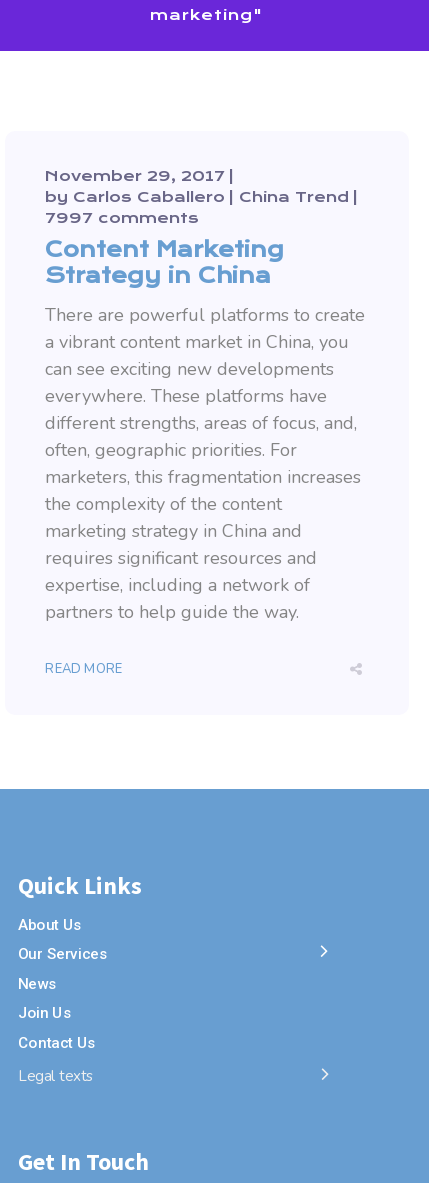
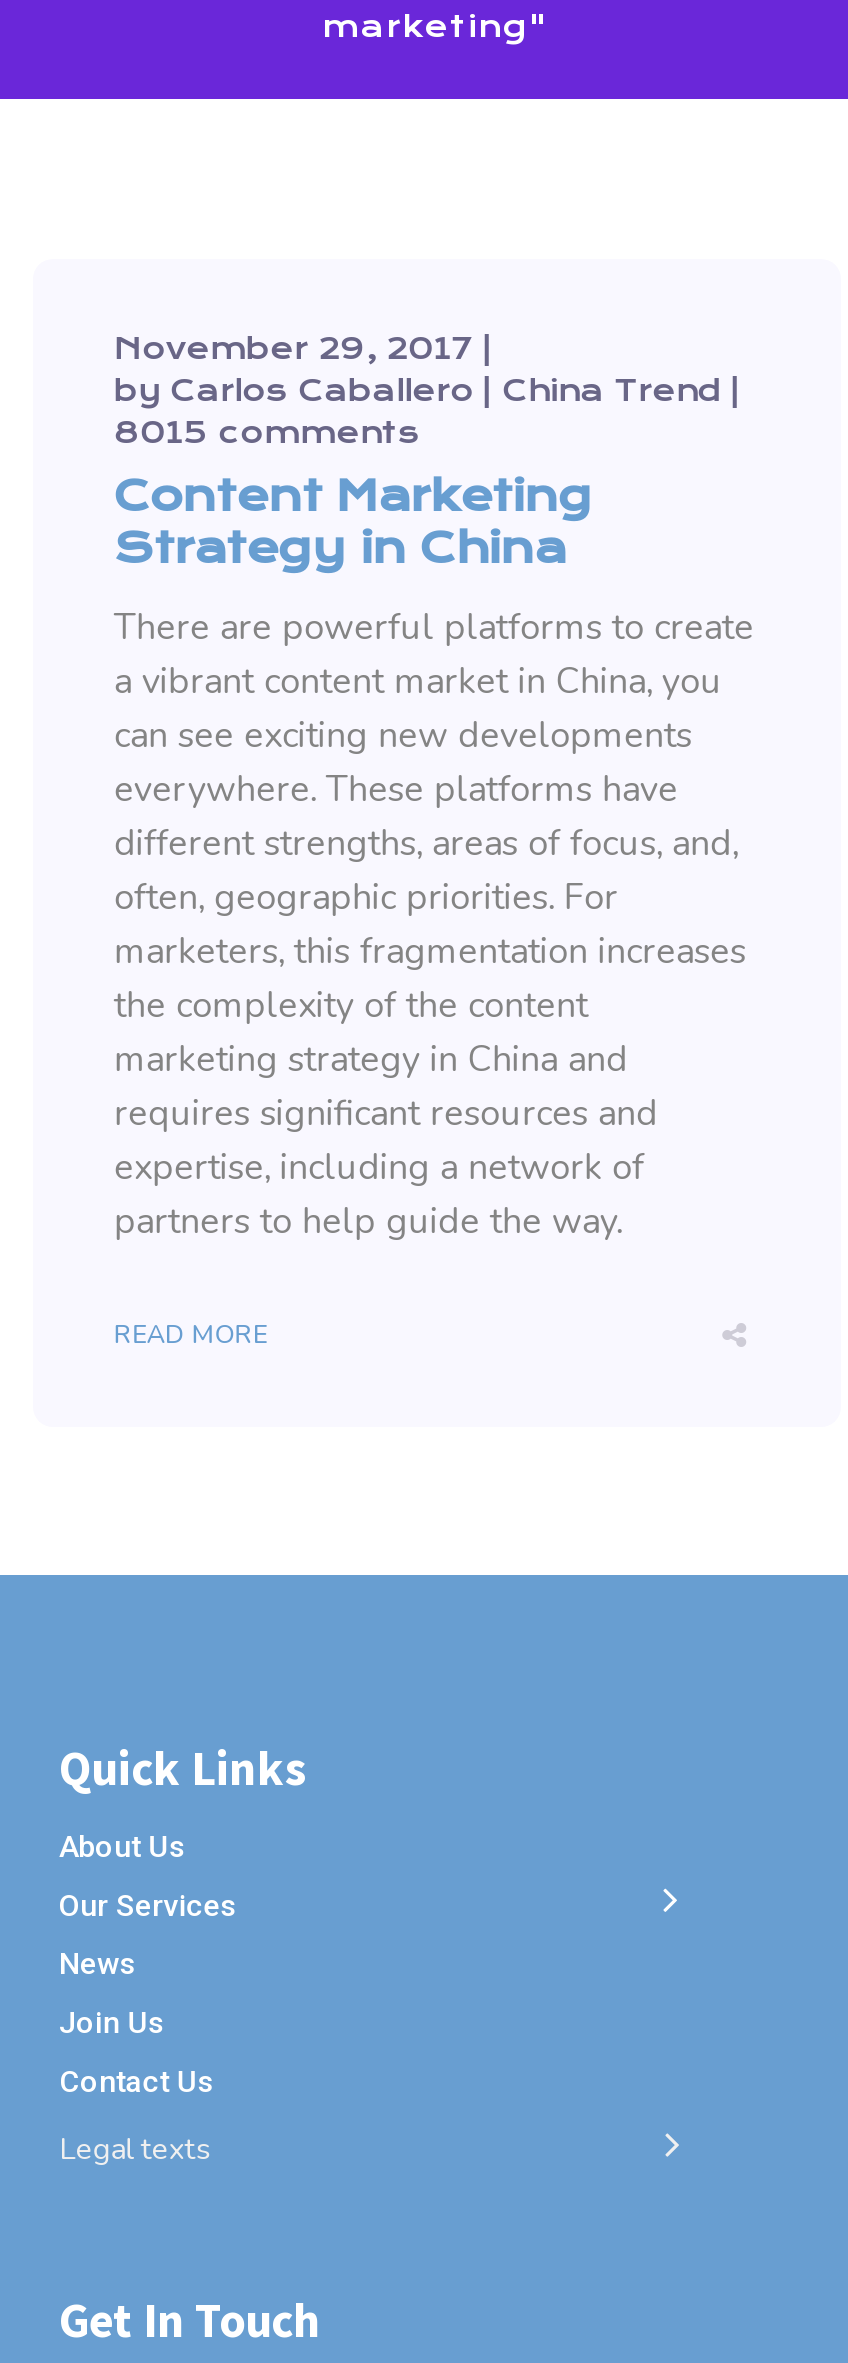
- 7997 comments
+ 8015 comments
